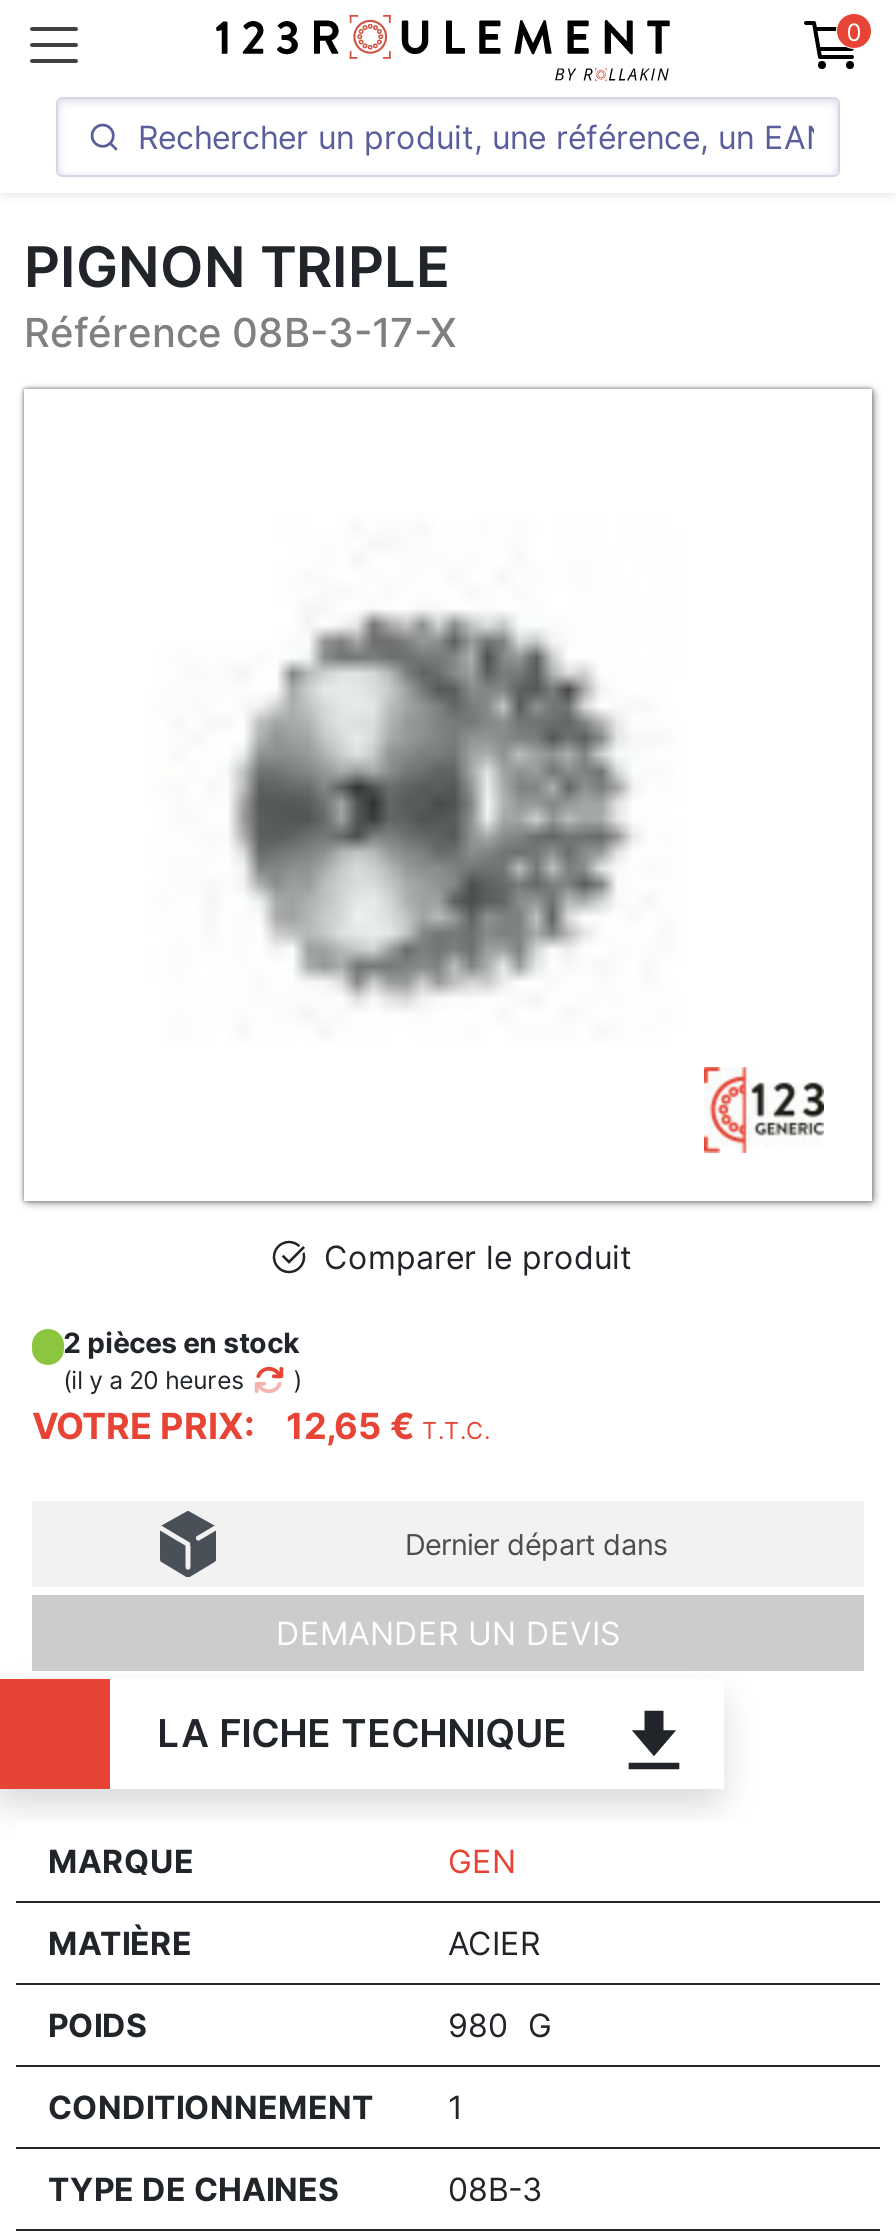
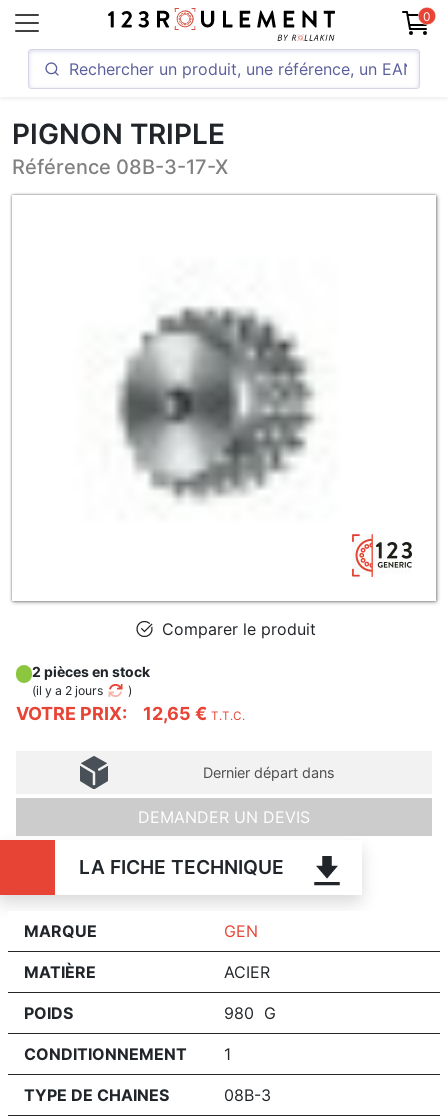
- (il y a 20 heures
+ (il y a 2 jours
